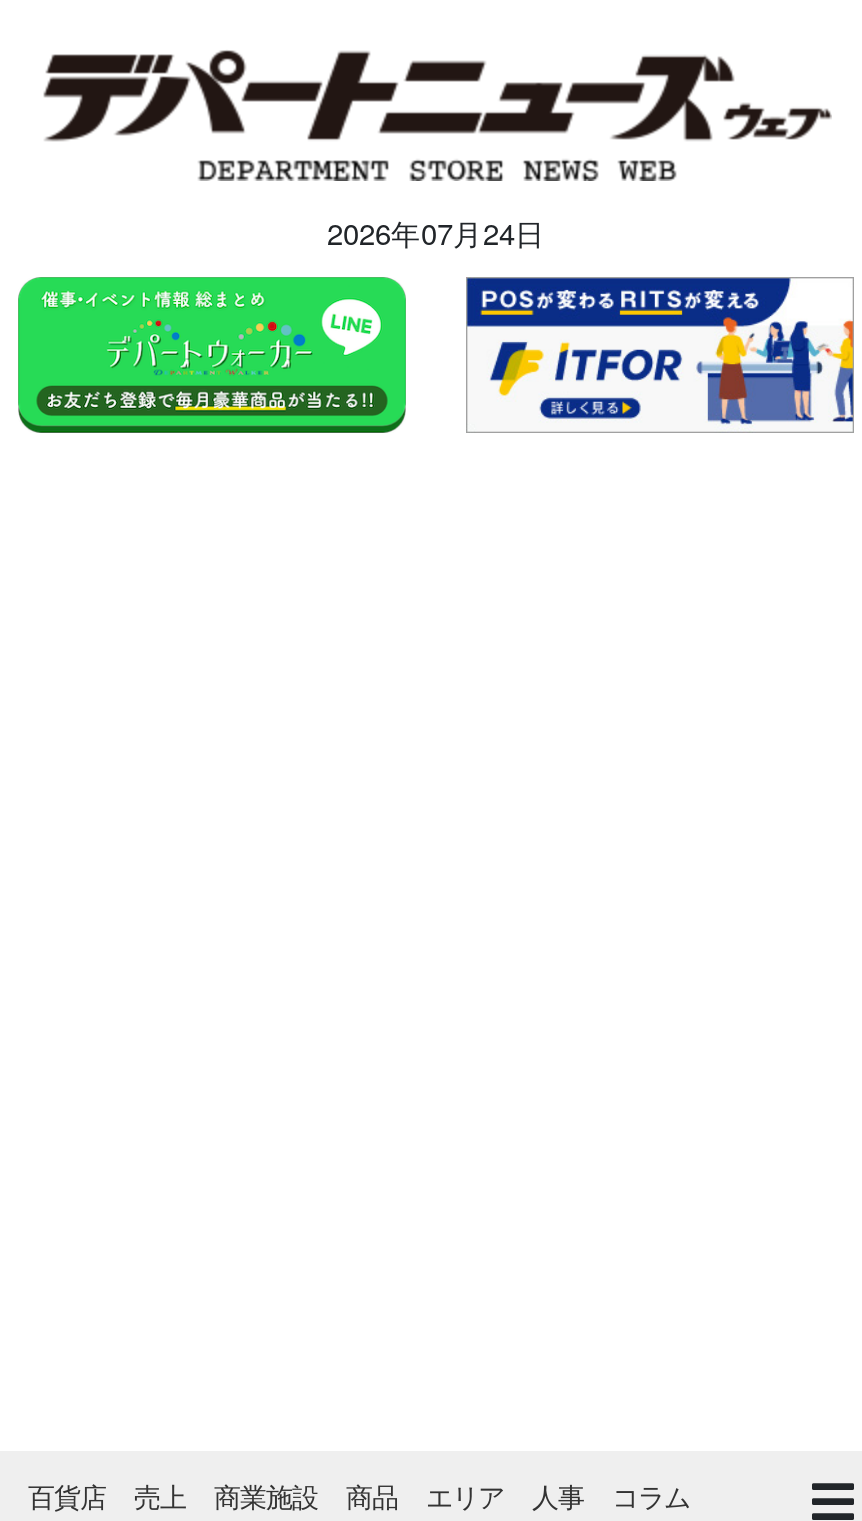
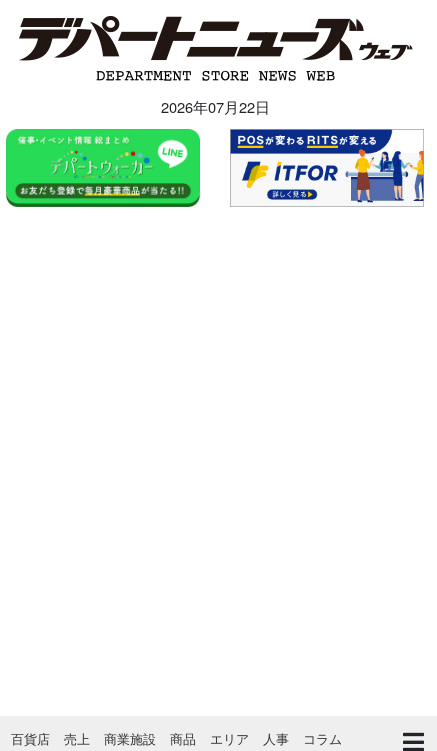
- 2026年07月24日
+ 2026年07月22日
